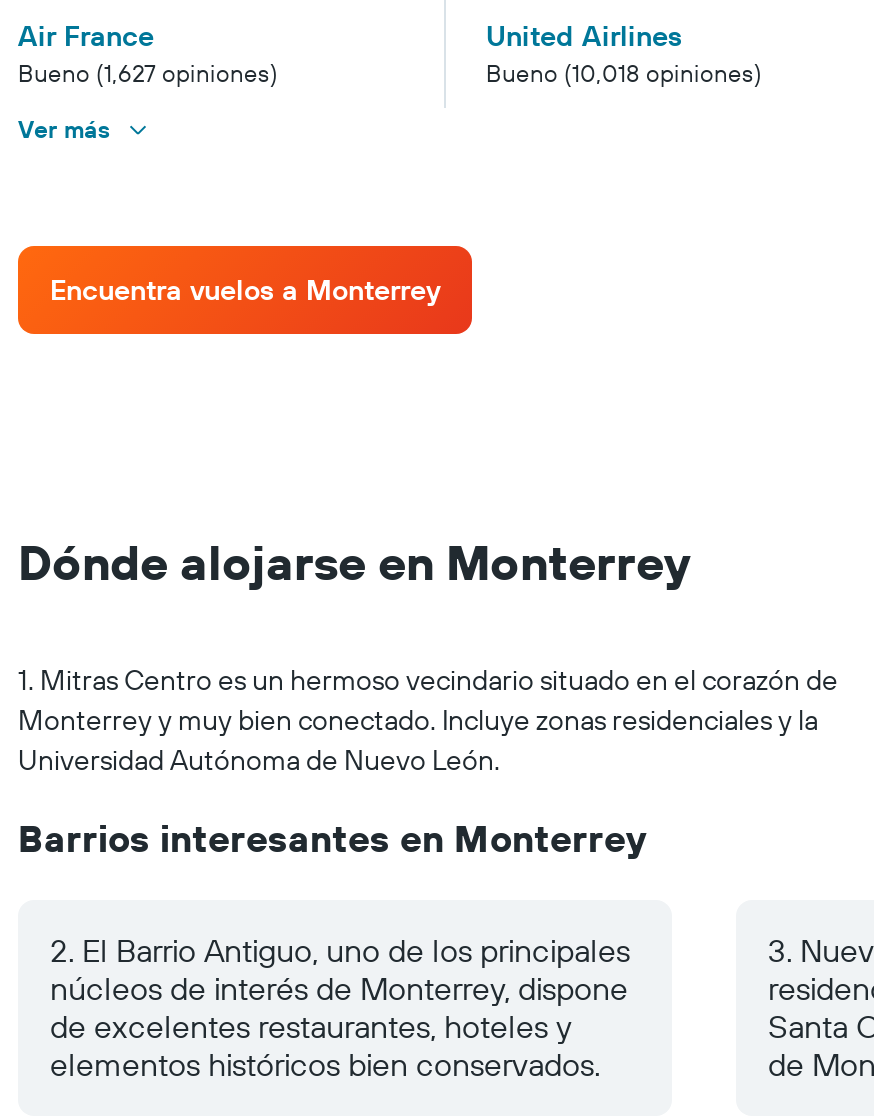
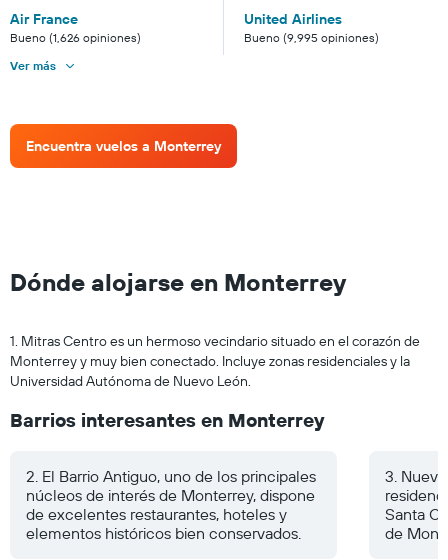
- Bueno (1,627 opiniones)
+ Bueno (1,626 opiniones)

- Bueno (10,018 opiniones)
+ Bueno (9,995 opiniones)
